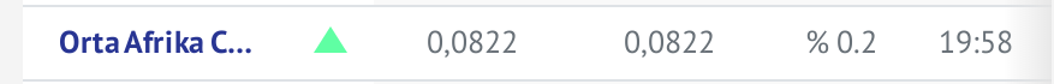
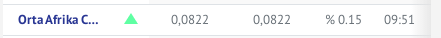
- % 0.2
+ % 0.15

- 19:58
+ 09:51
